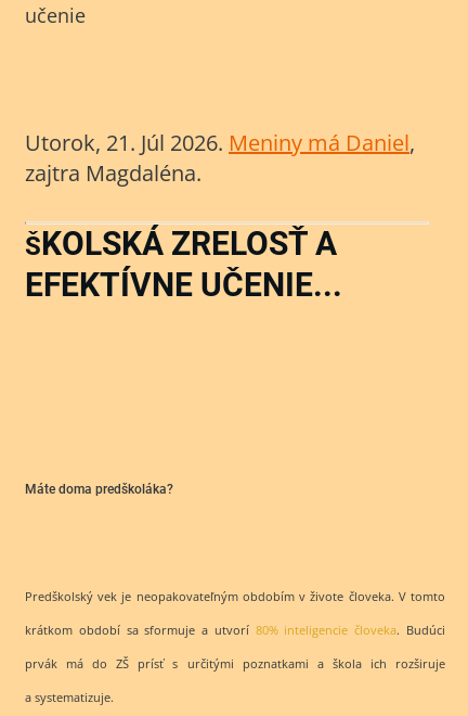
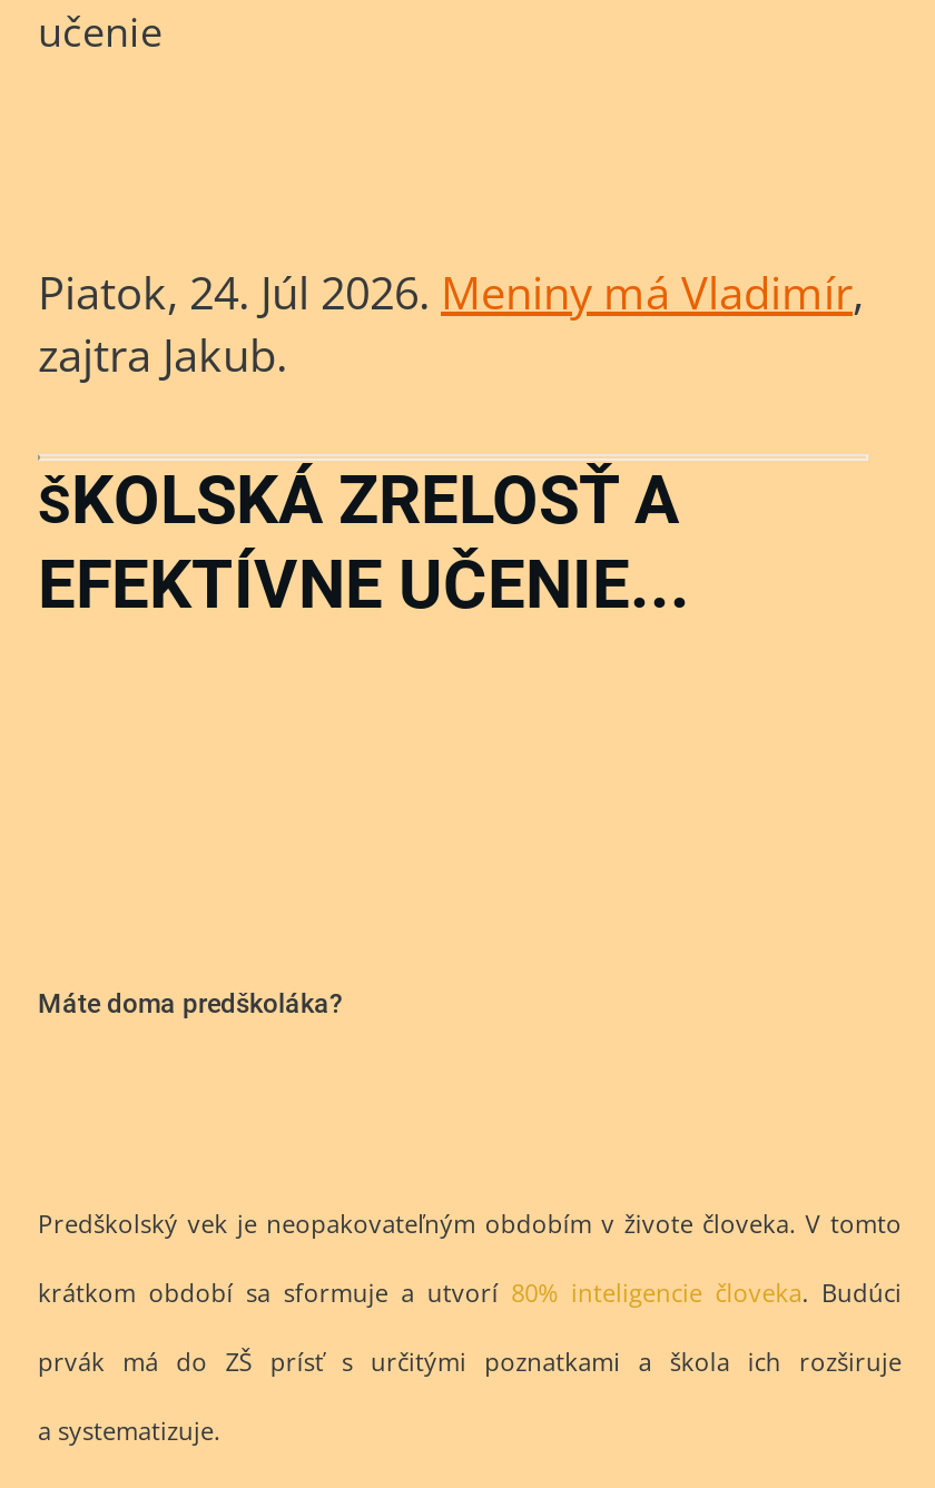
- Utorok, 21. Júl 2026. Meniny má Daniel,
+ Piatok, 24. Júl 2026. Meniny má Vladimír,

- zajtra Magdaléna.
+ zajtra Jakub.
